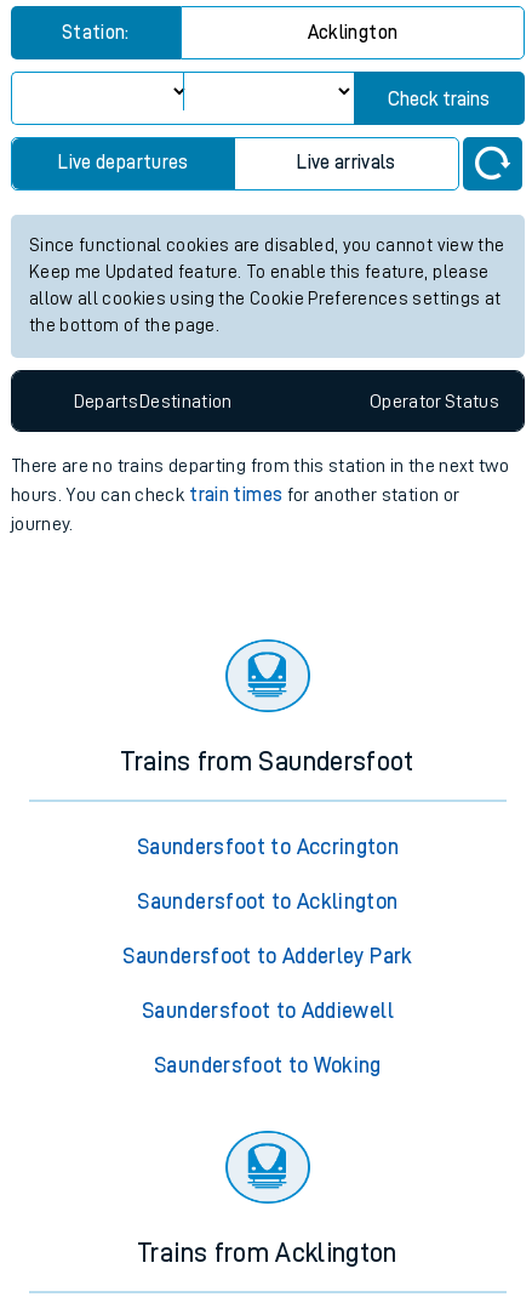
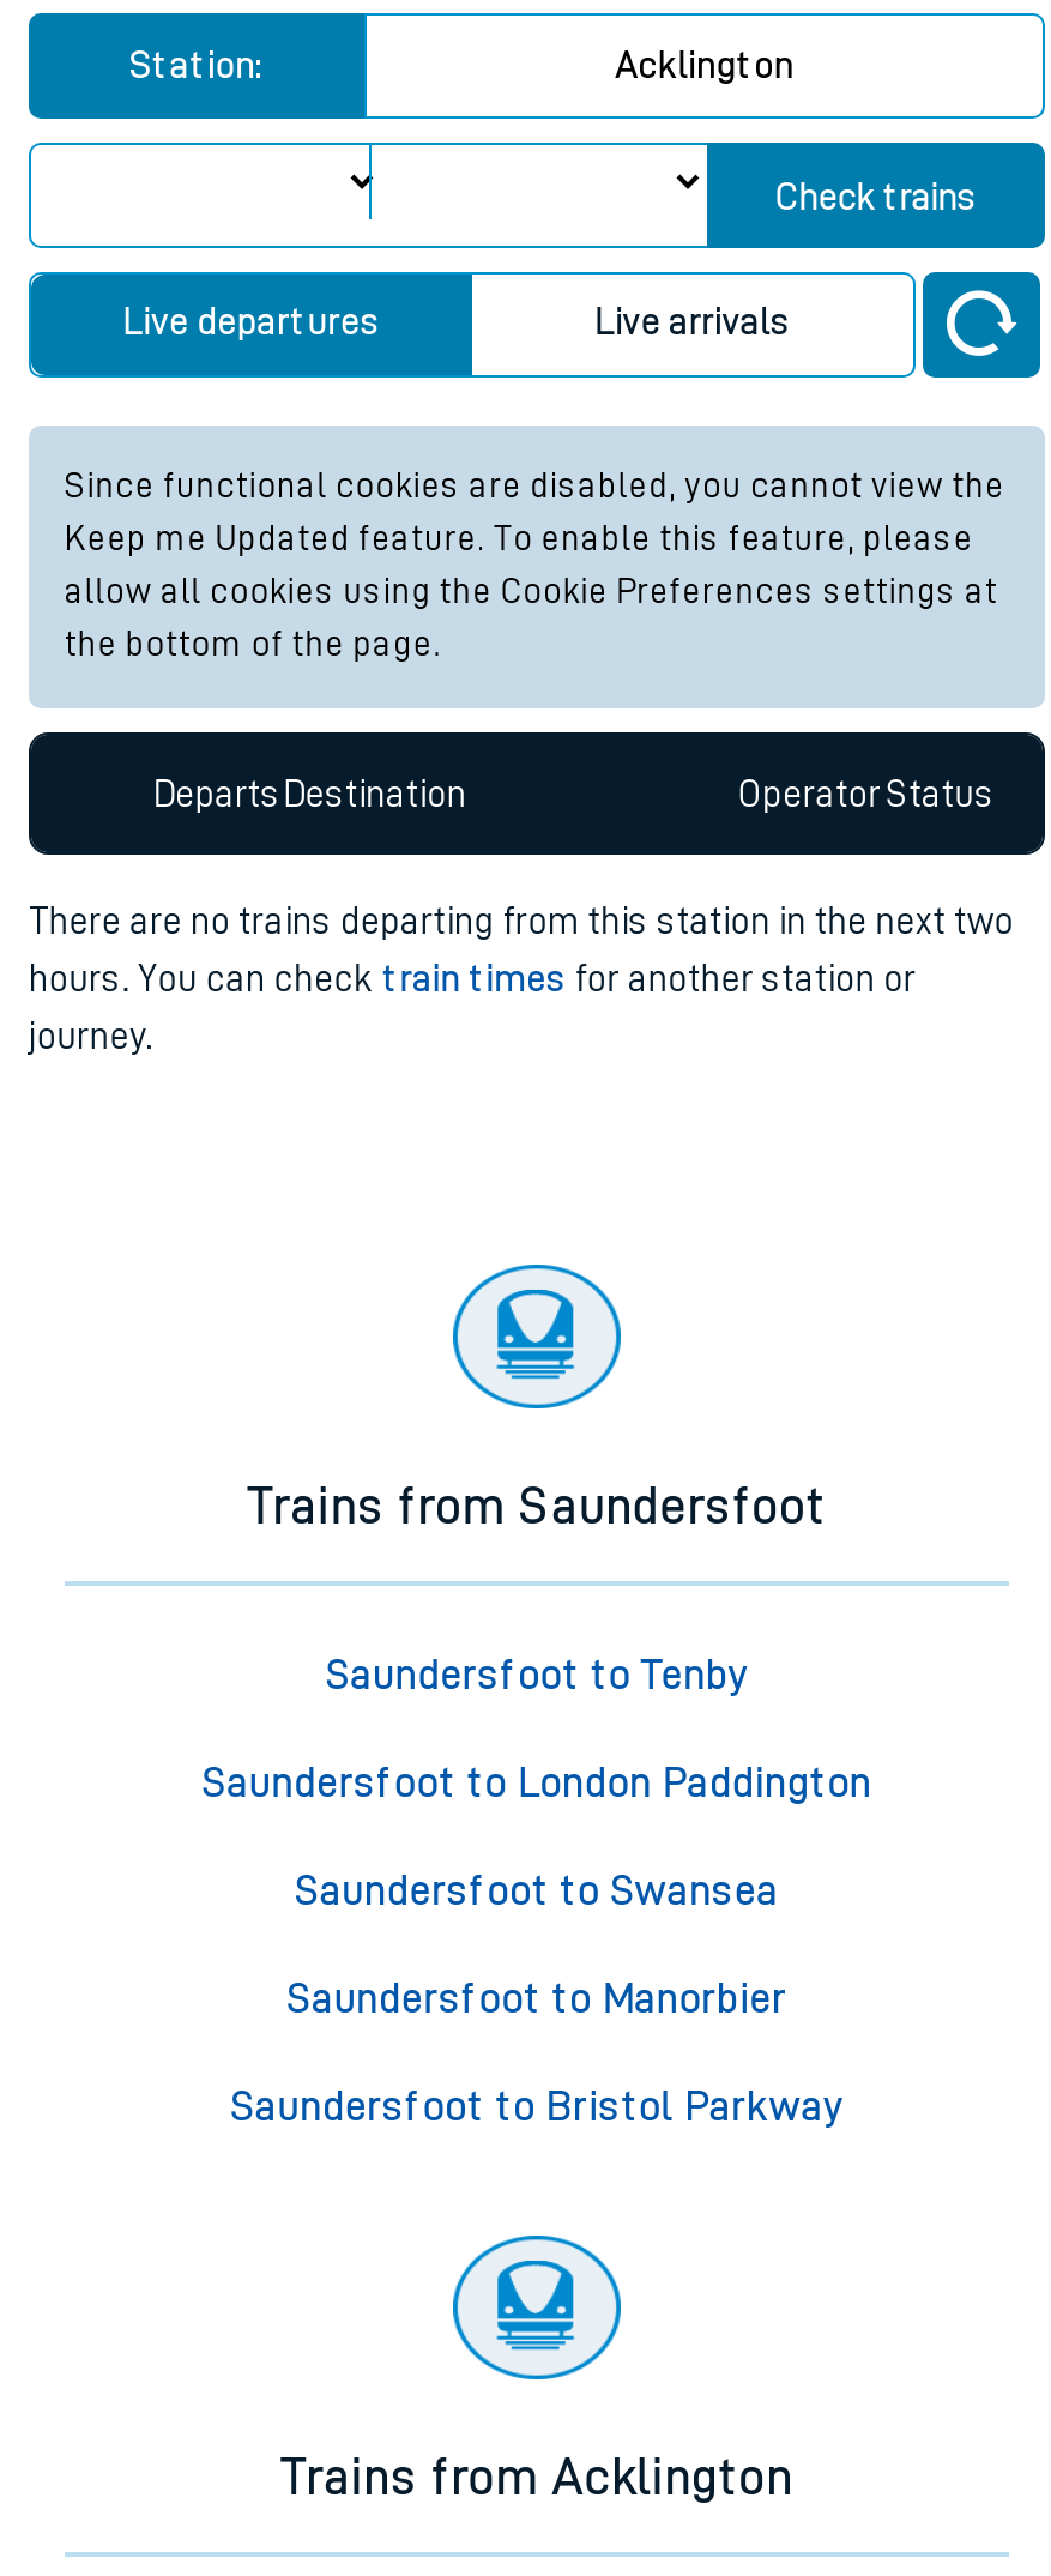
- Saundersfoot to Accrington
+ Saundersfoot to Tenby

- Saundersfoot to Acklington
+ Saundersfoot to London Paddington

- Saundersfoot to Adderley Park
+ Saundersfoot to Swansea

- Saundersfoot to Addiewell
+ Saundersfoot to Manorbier

- Saundersfoot to Woking
+ Saundersfoot to Bristol Parkway
